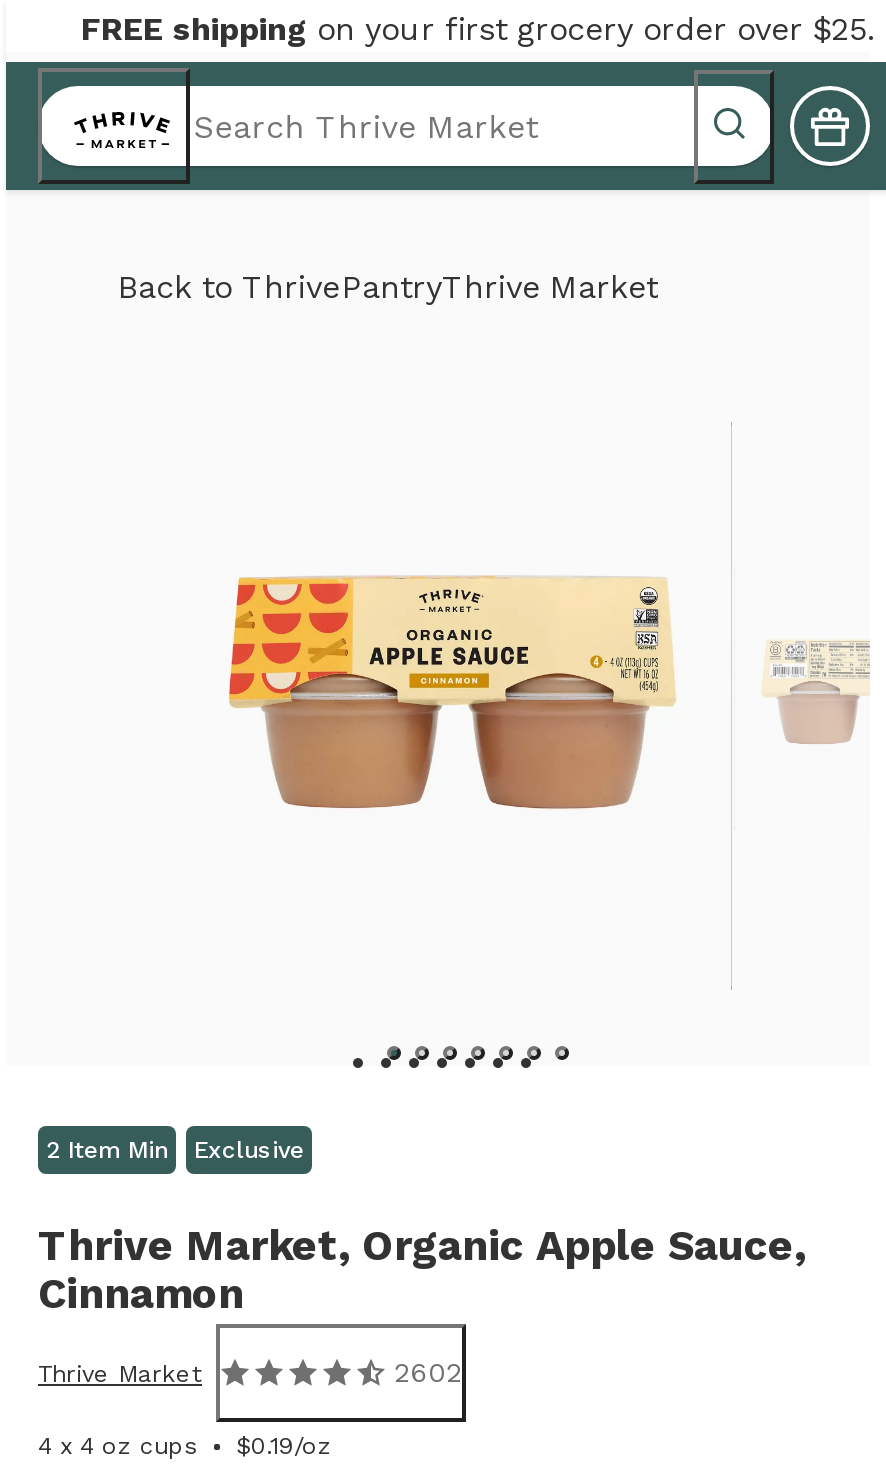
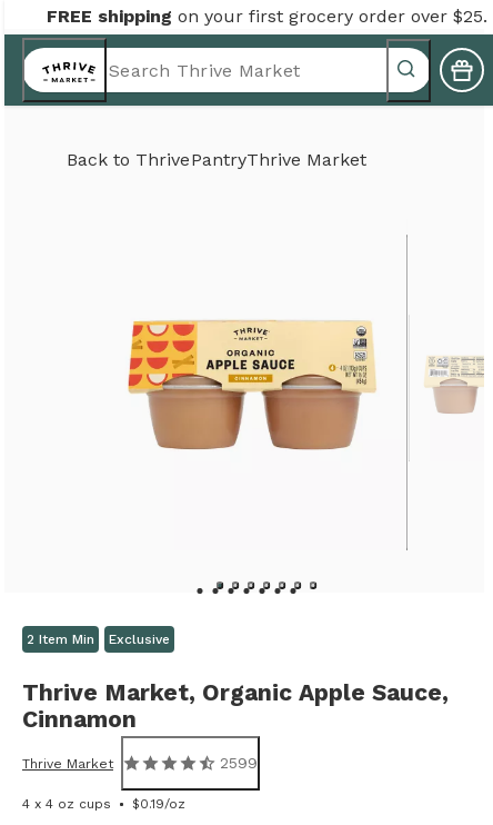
- 2602
+ 2599
